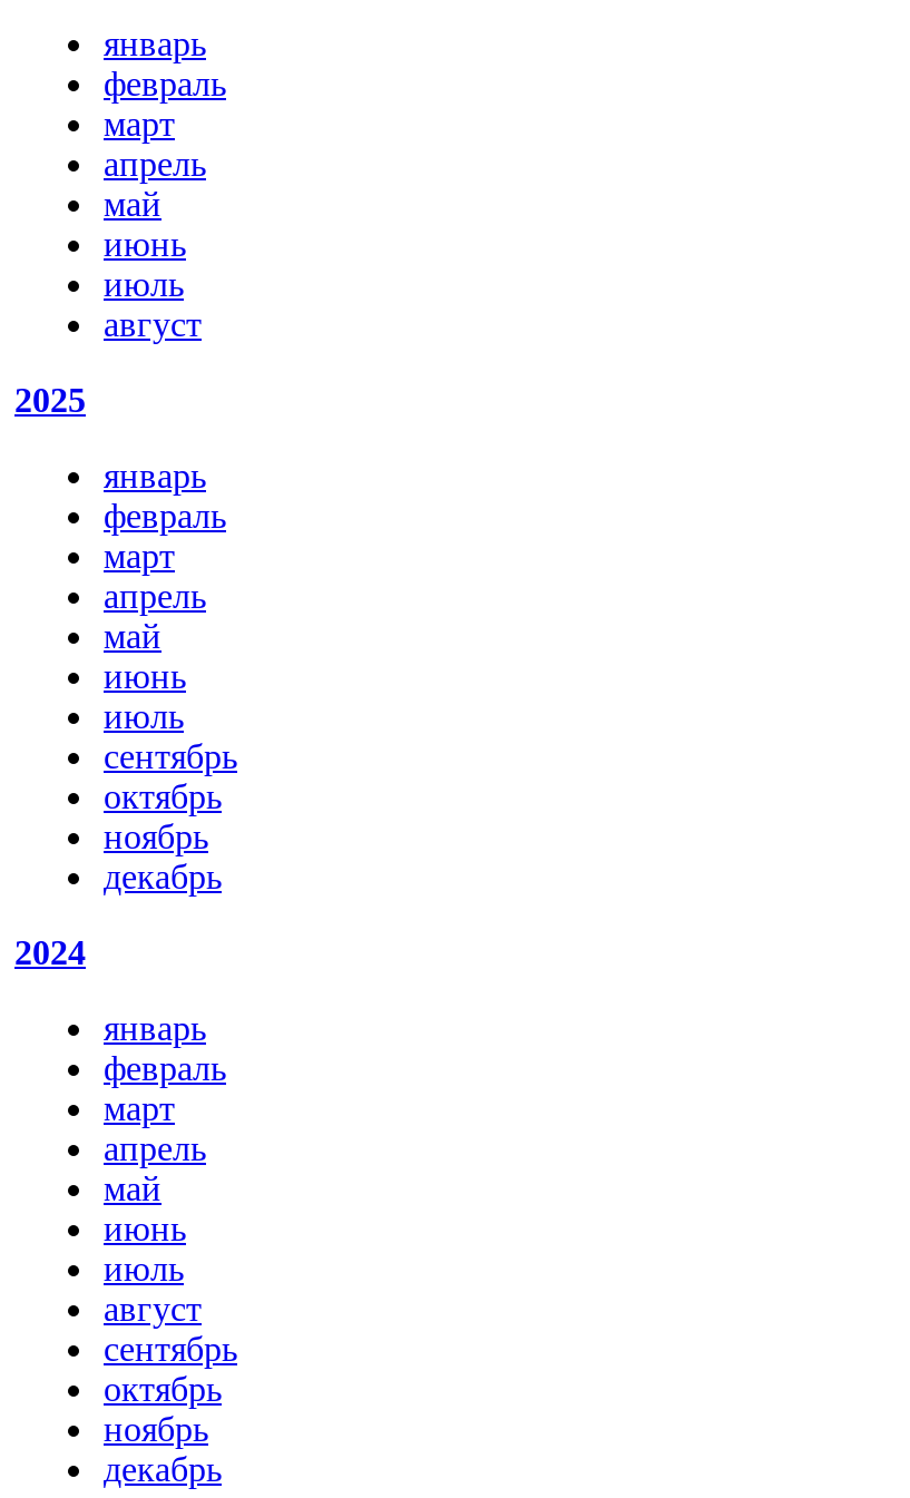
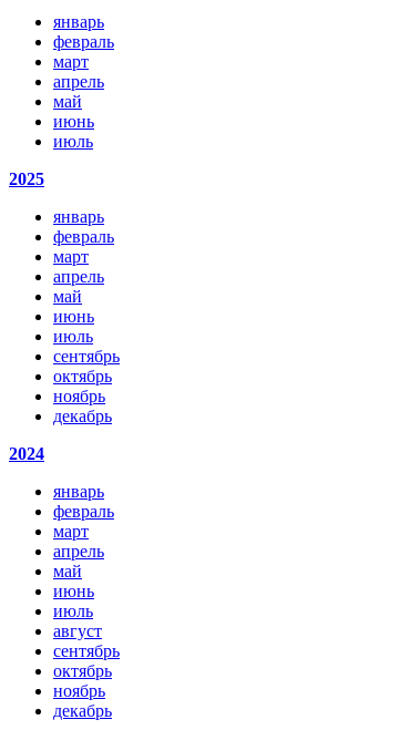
- август
